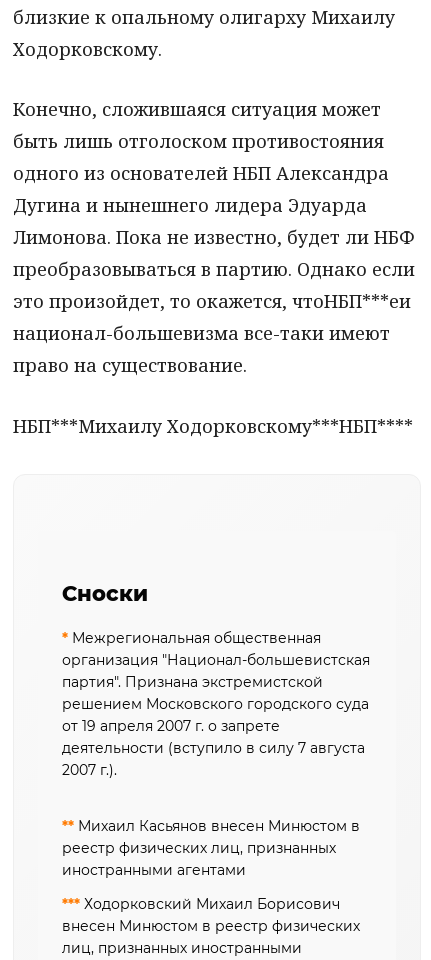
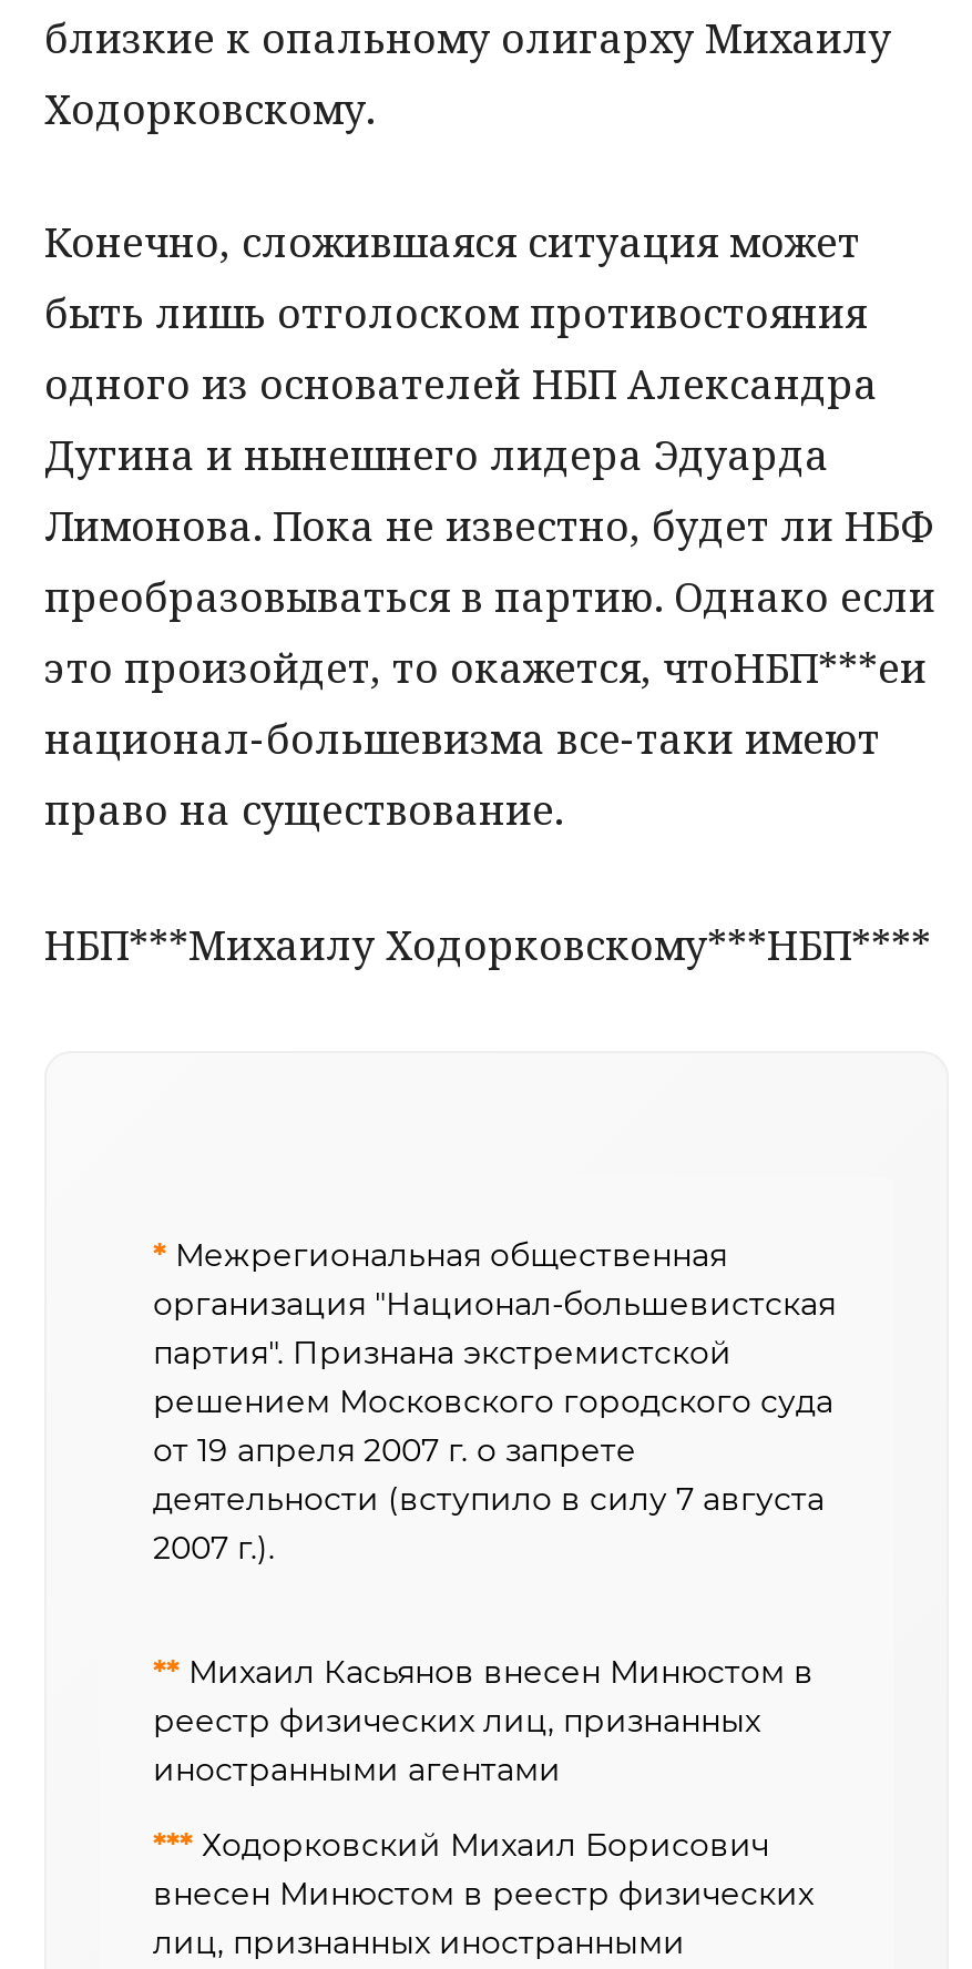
- Сноски
